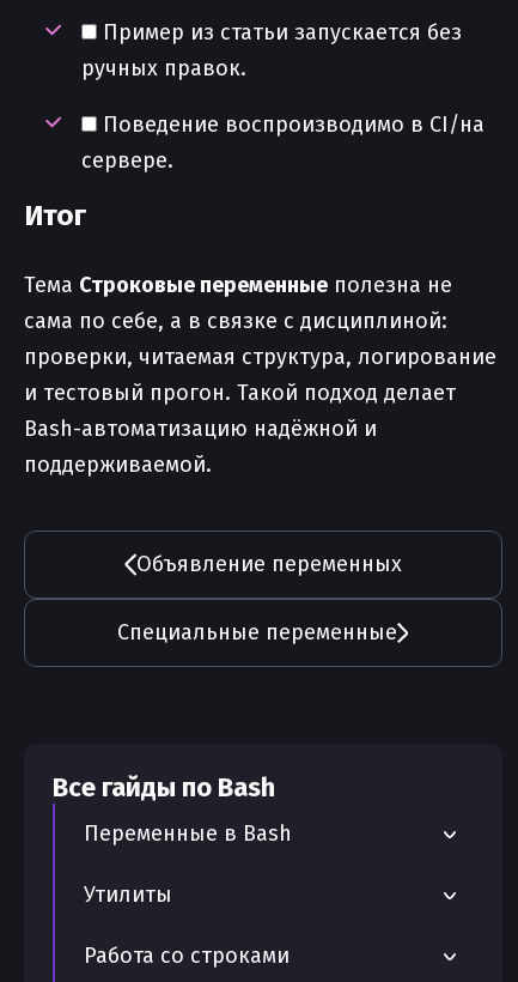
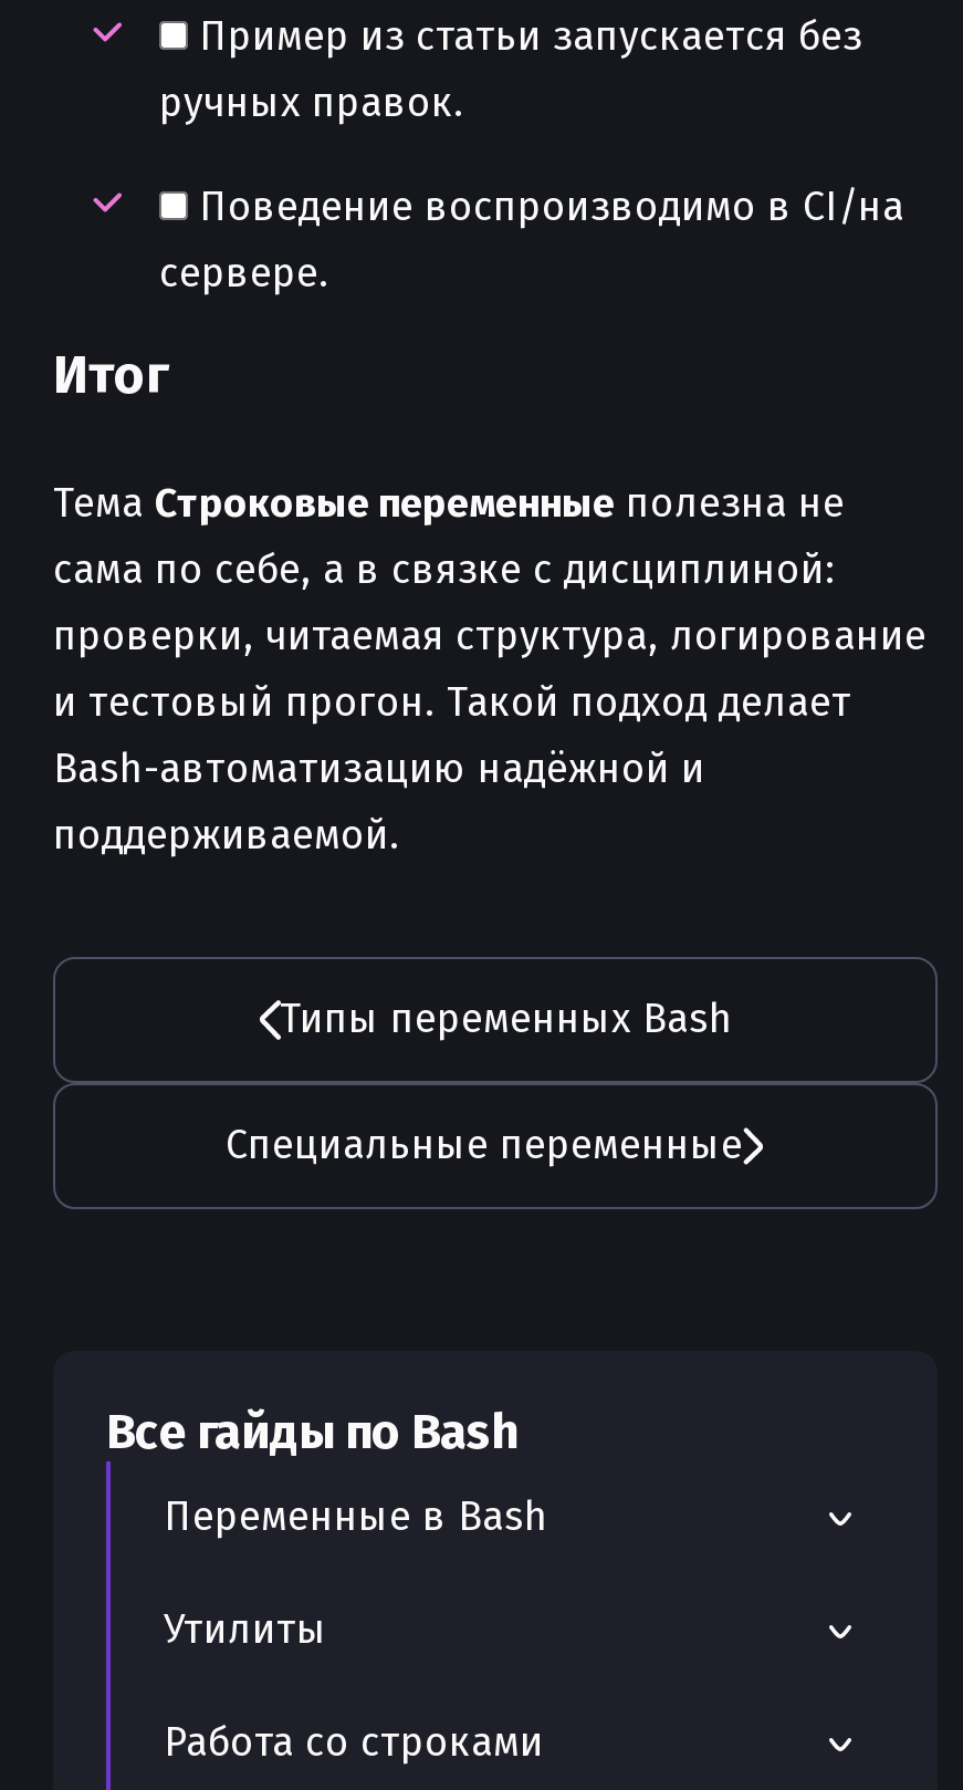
- Объявление переменных
+ Типы переменных Bash
